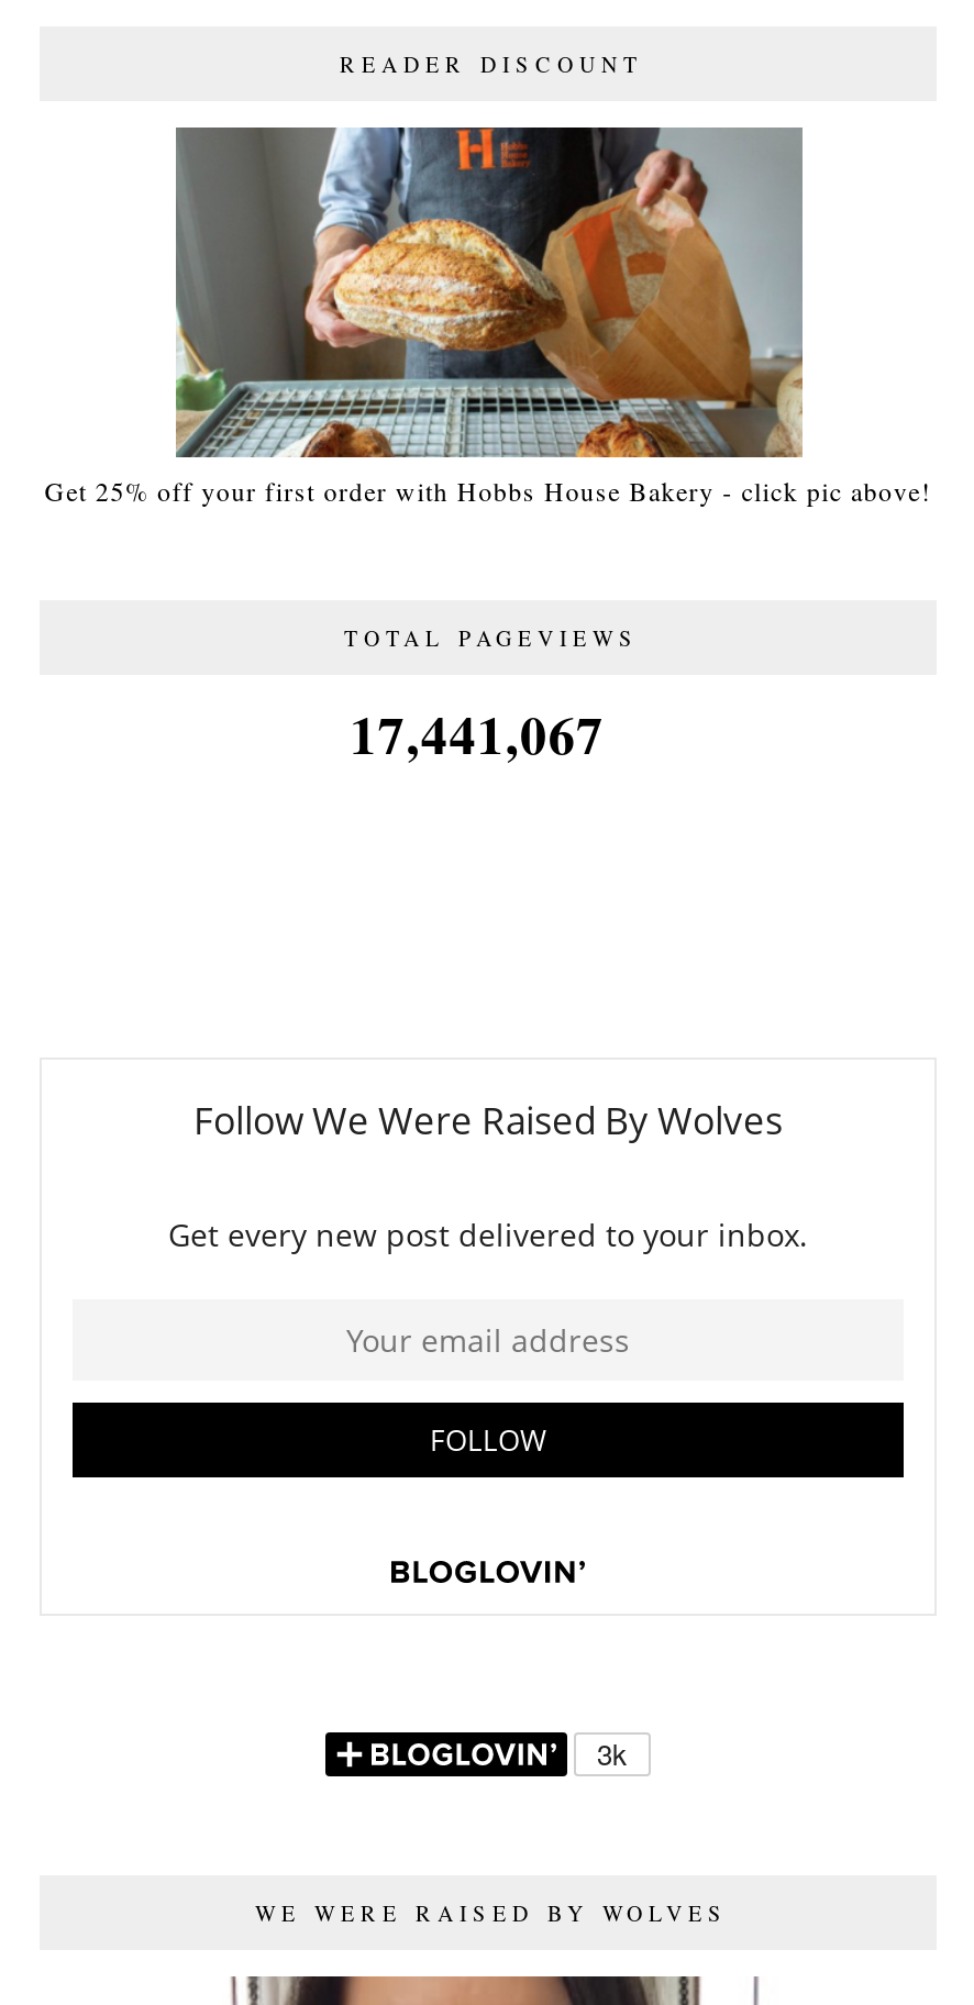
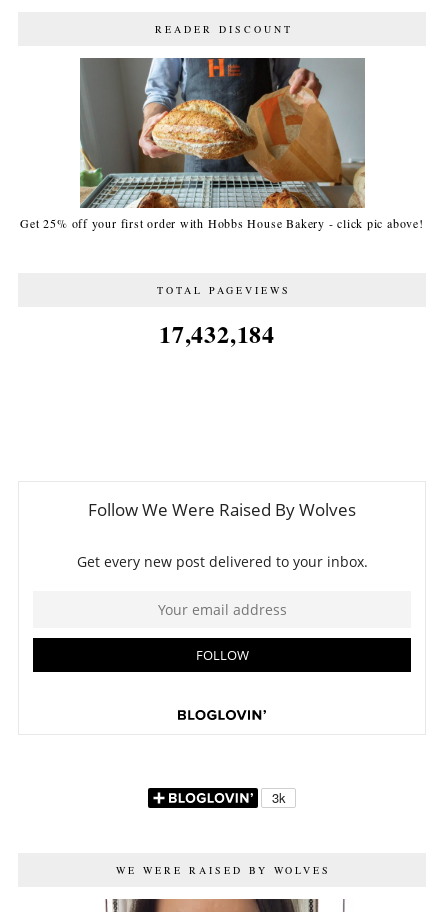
- 17,441,067
+ 17,432,184
